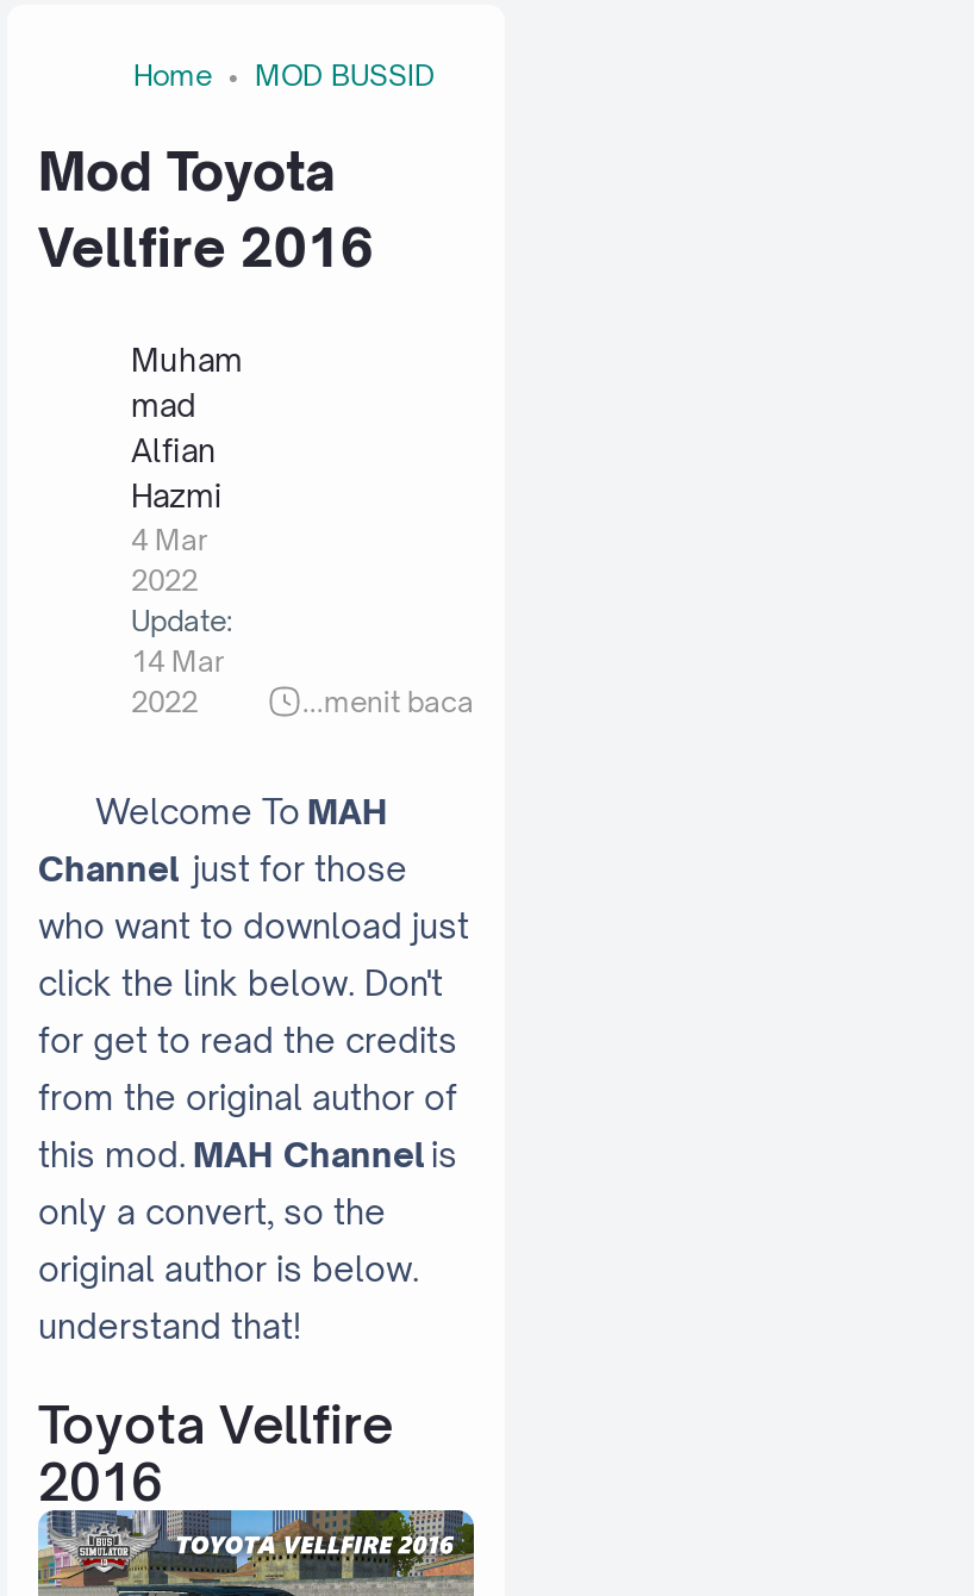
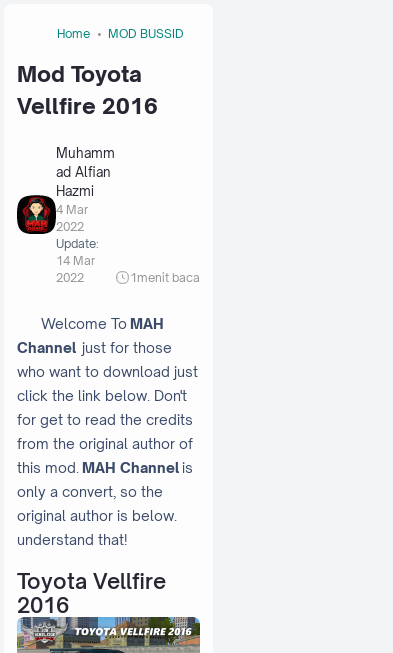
+ [image]

- ...menit baca
+ 1menit baca
